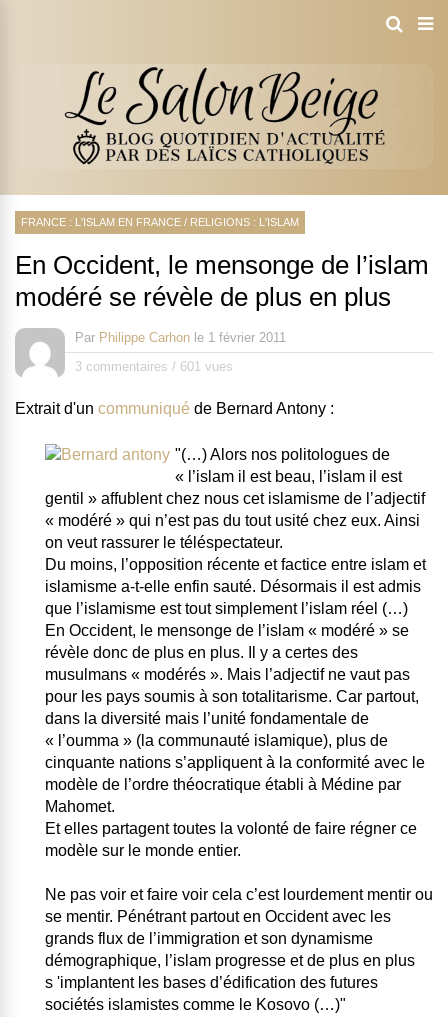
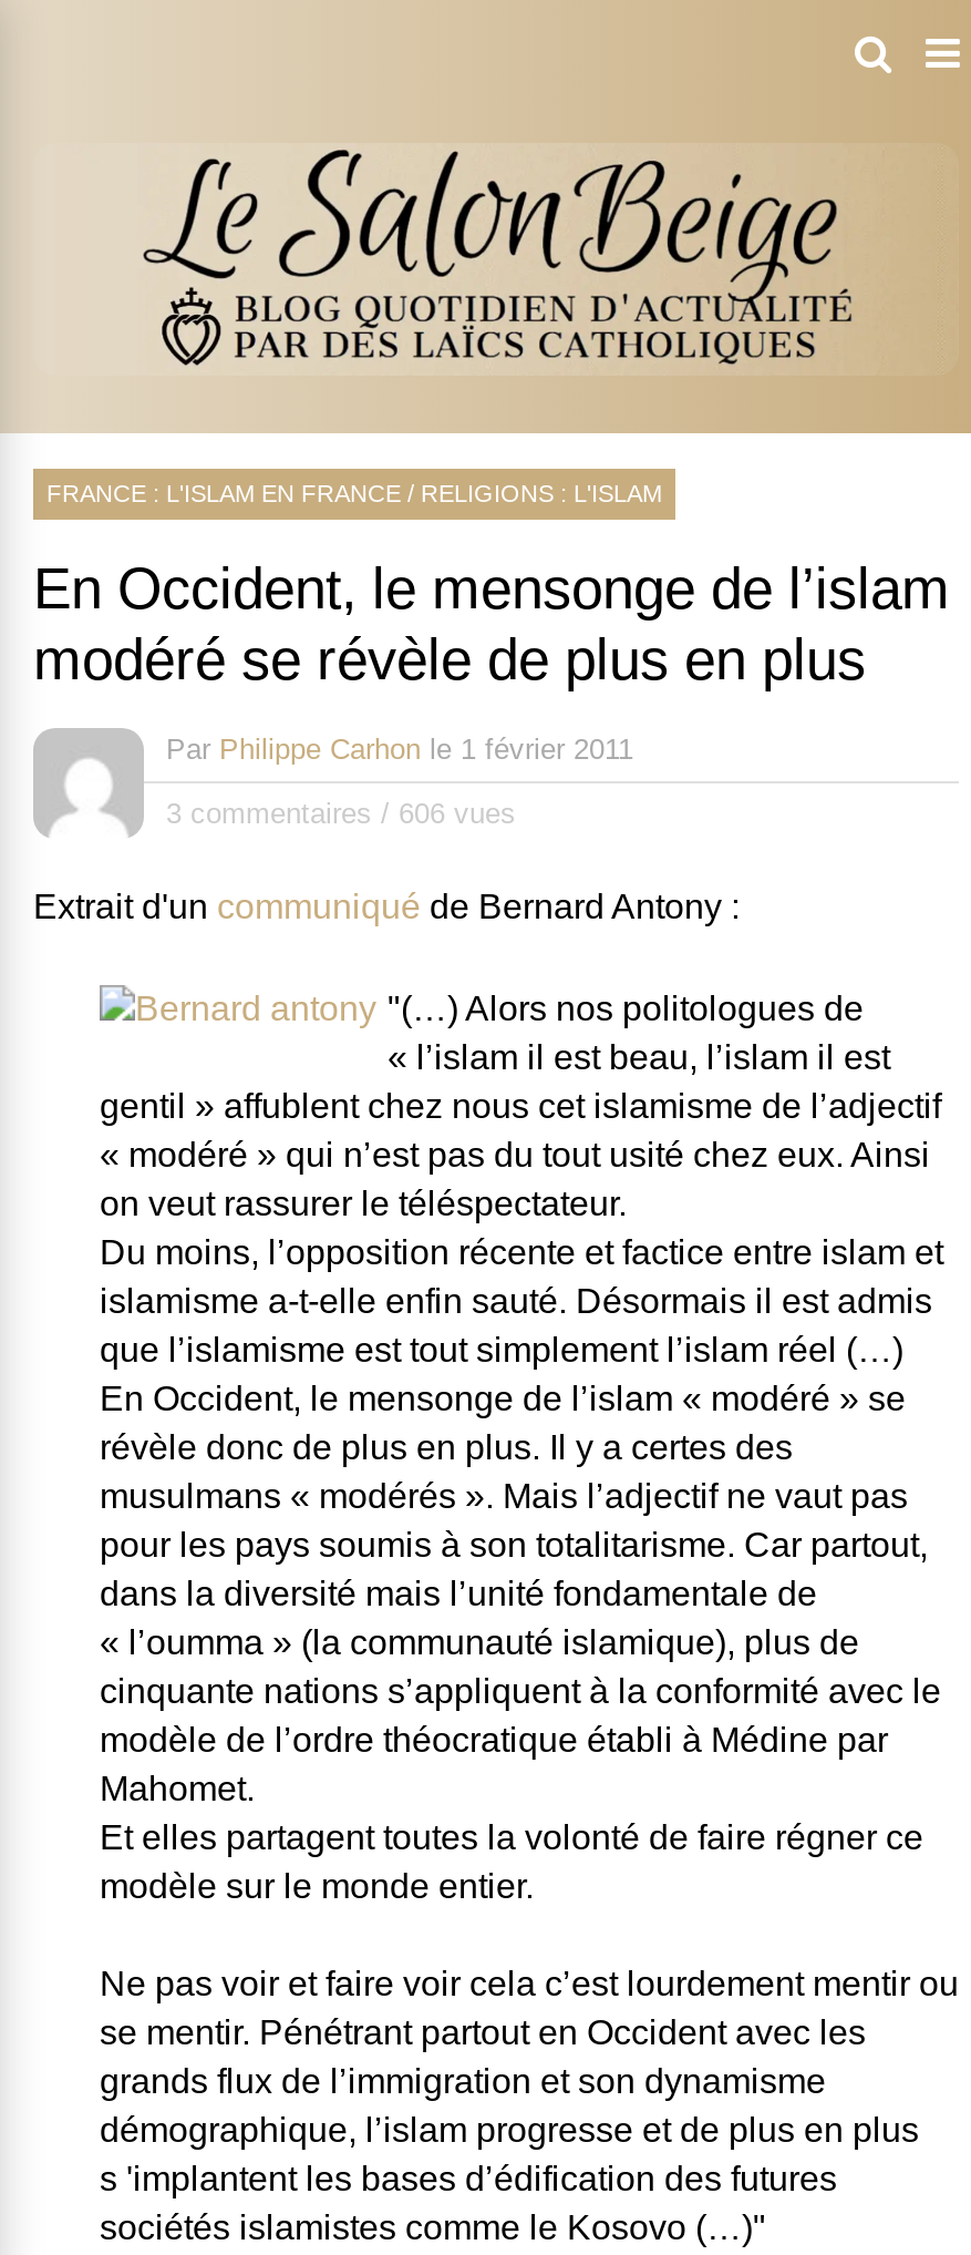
- 3 commentaires / 601 vues
+ 3 commentaires / 606 vues
